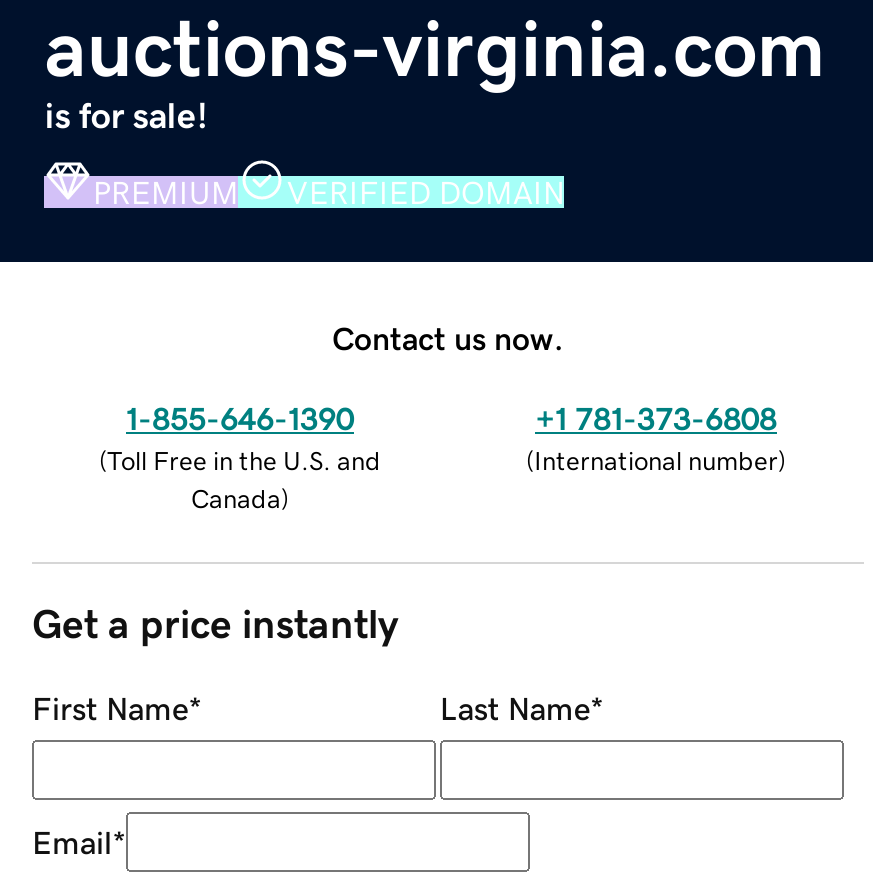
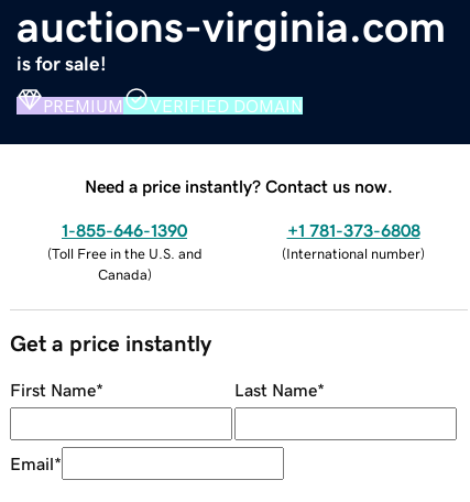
- Contact us now.
+ Need a price instantly? Contact us now.
